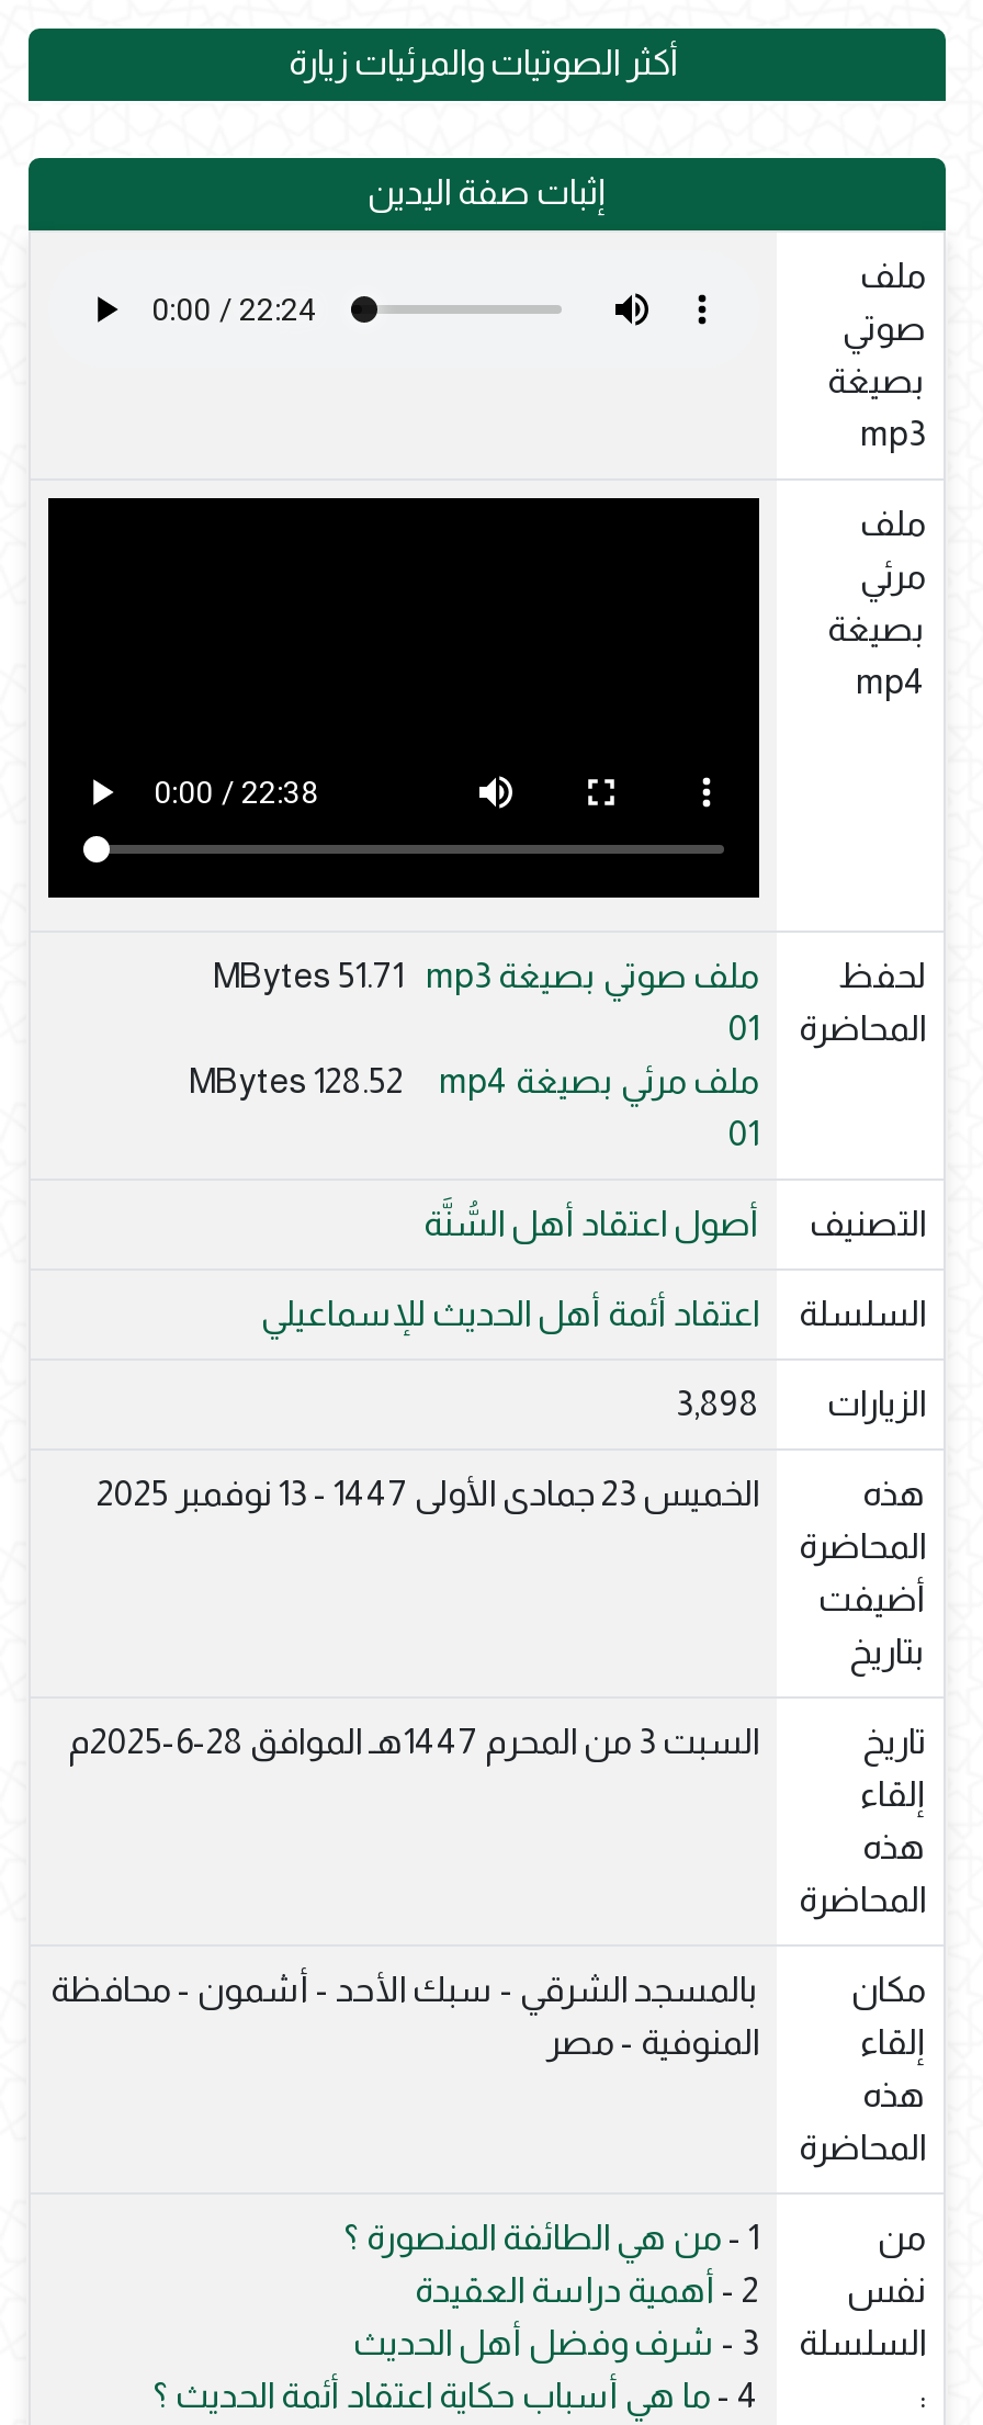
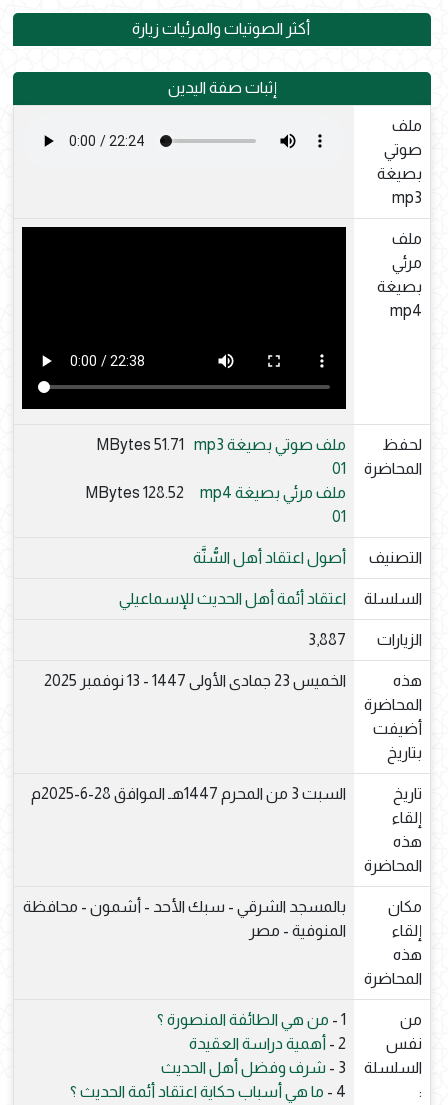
- الزيارات 3,898
+ الزيارات 3,887
